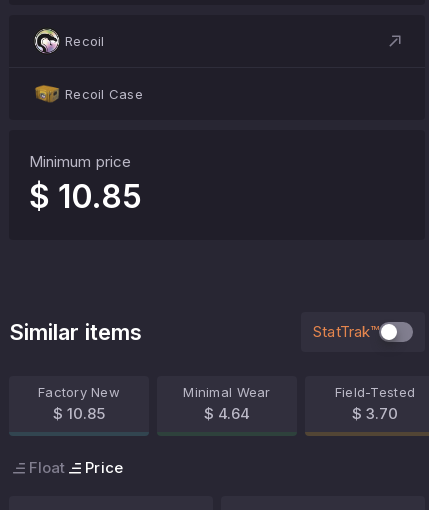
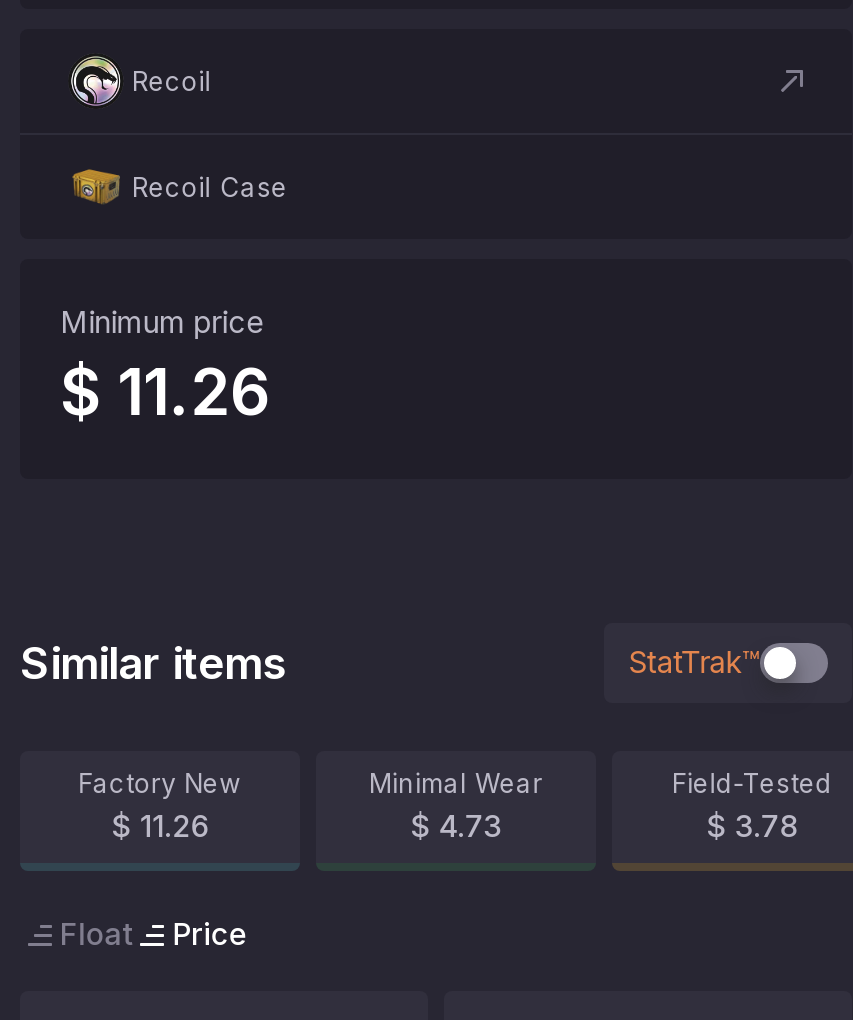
- $ 10.85
+ $ 11.26

- $ 10.85
+ $ 11.26

- $ 4.64
+ $ 4.73

- $ 3.70
+ $ 3.78
